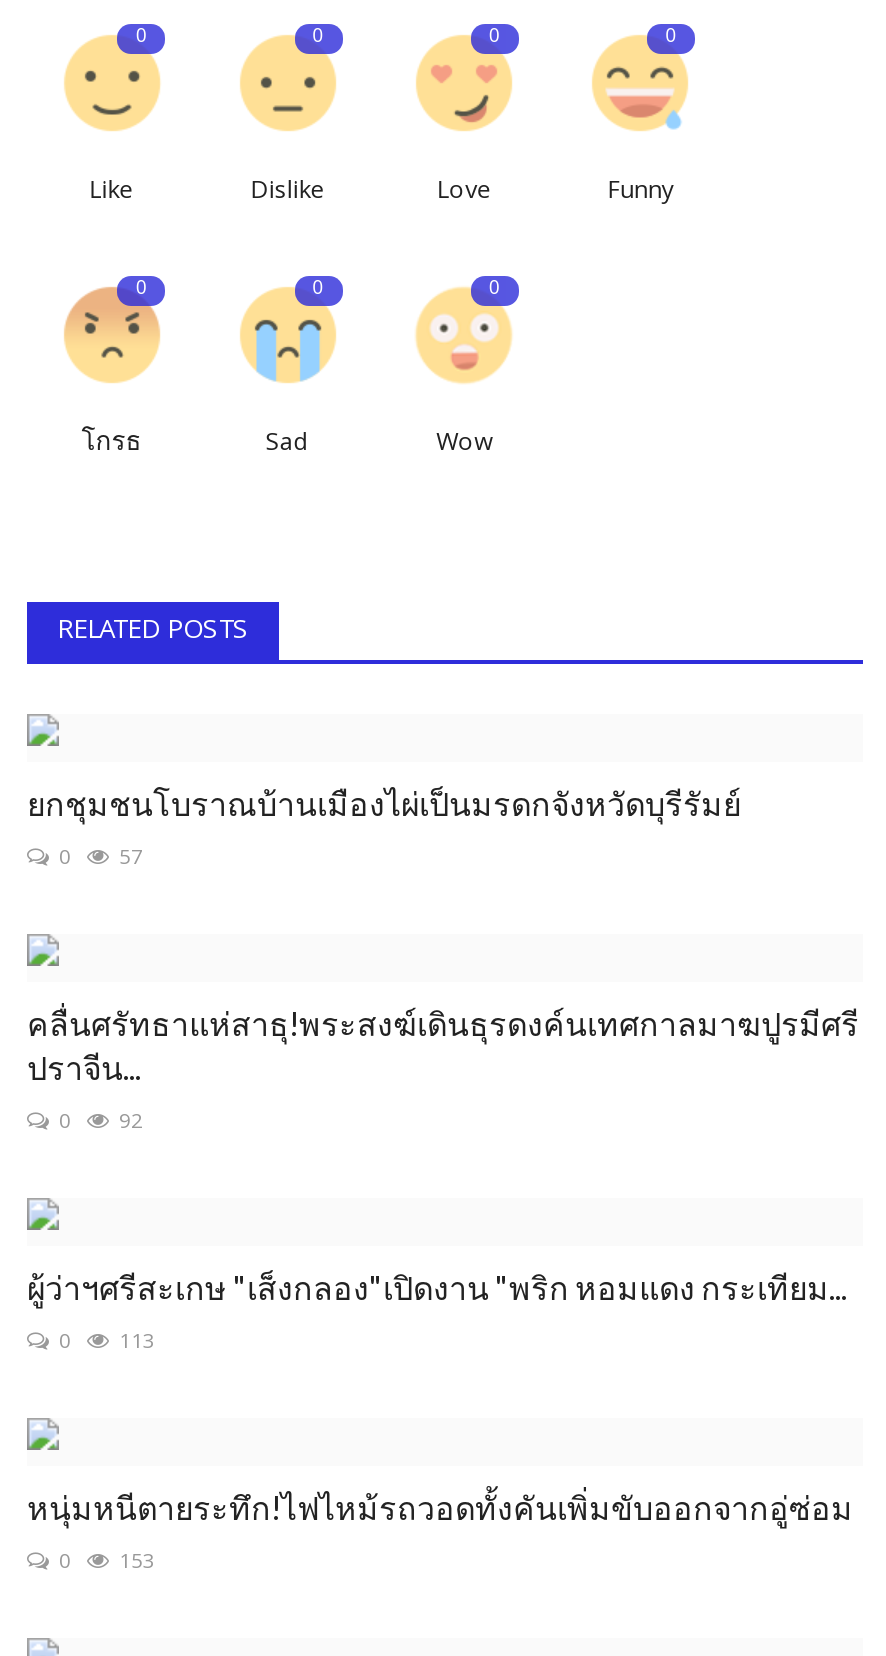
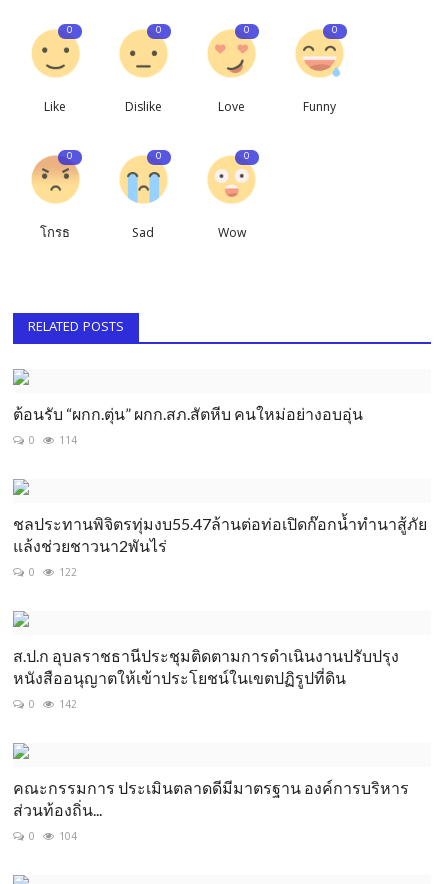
- ยกชุมชนโบราณบ้านเมืองไผ่เป็นมรดกจังหวัดบุรีรัมย์
+ ต้อนรับ “ผกก.ตุ่น” ผกก.สภ.สัตหีบ คนใหม่อย่างอบอุ่น

- 0 57
+ 0 114

- คลื่นศรัทธาแห่สาธุ!พระสงฆ์เดินธุรดงค์นเทศกาลมาฆปูรมีศรี
- ปราจีน...
+ ชลประทานพิจิตรทุ่มงบ55.47ล้านต่อท่อเปิดก๊อกน้ำทำนาสู้ภัย
+ แล้งช่วยชาวนา2พันไร่

- 0 92
+ 0 122

- ผู้ว่าฯศรีสะเกษ "เส็งกลอง"เปิดงาน "พริก หอมแดง กระเทียม...
+ ส.ป.ก อุบลราชธานีประชุมติดตามการดำเนินงานปรับปรุง
+ หนังสืออนุญาตให้เข้าประโยชน์ในเขตปฏิรูปที่ดิน

- 0 113
+ 0 142

- หนุ่มหนีตายระทึก!ไฟไหม้รถวอดทั้งคันเพิ่มขับออกจากอู่ซ่อม
+ คณะกรรมการ ประเมินตลาดดีมีมาตรฐาน องค์การบริหาร
+ ส่วนท้องถิ่น...

- 0 153
+ 0 104
